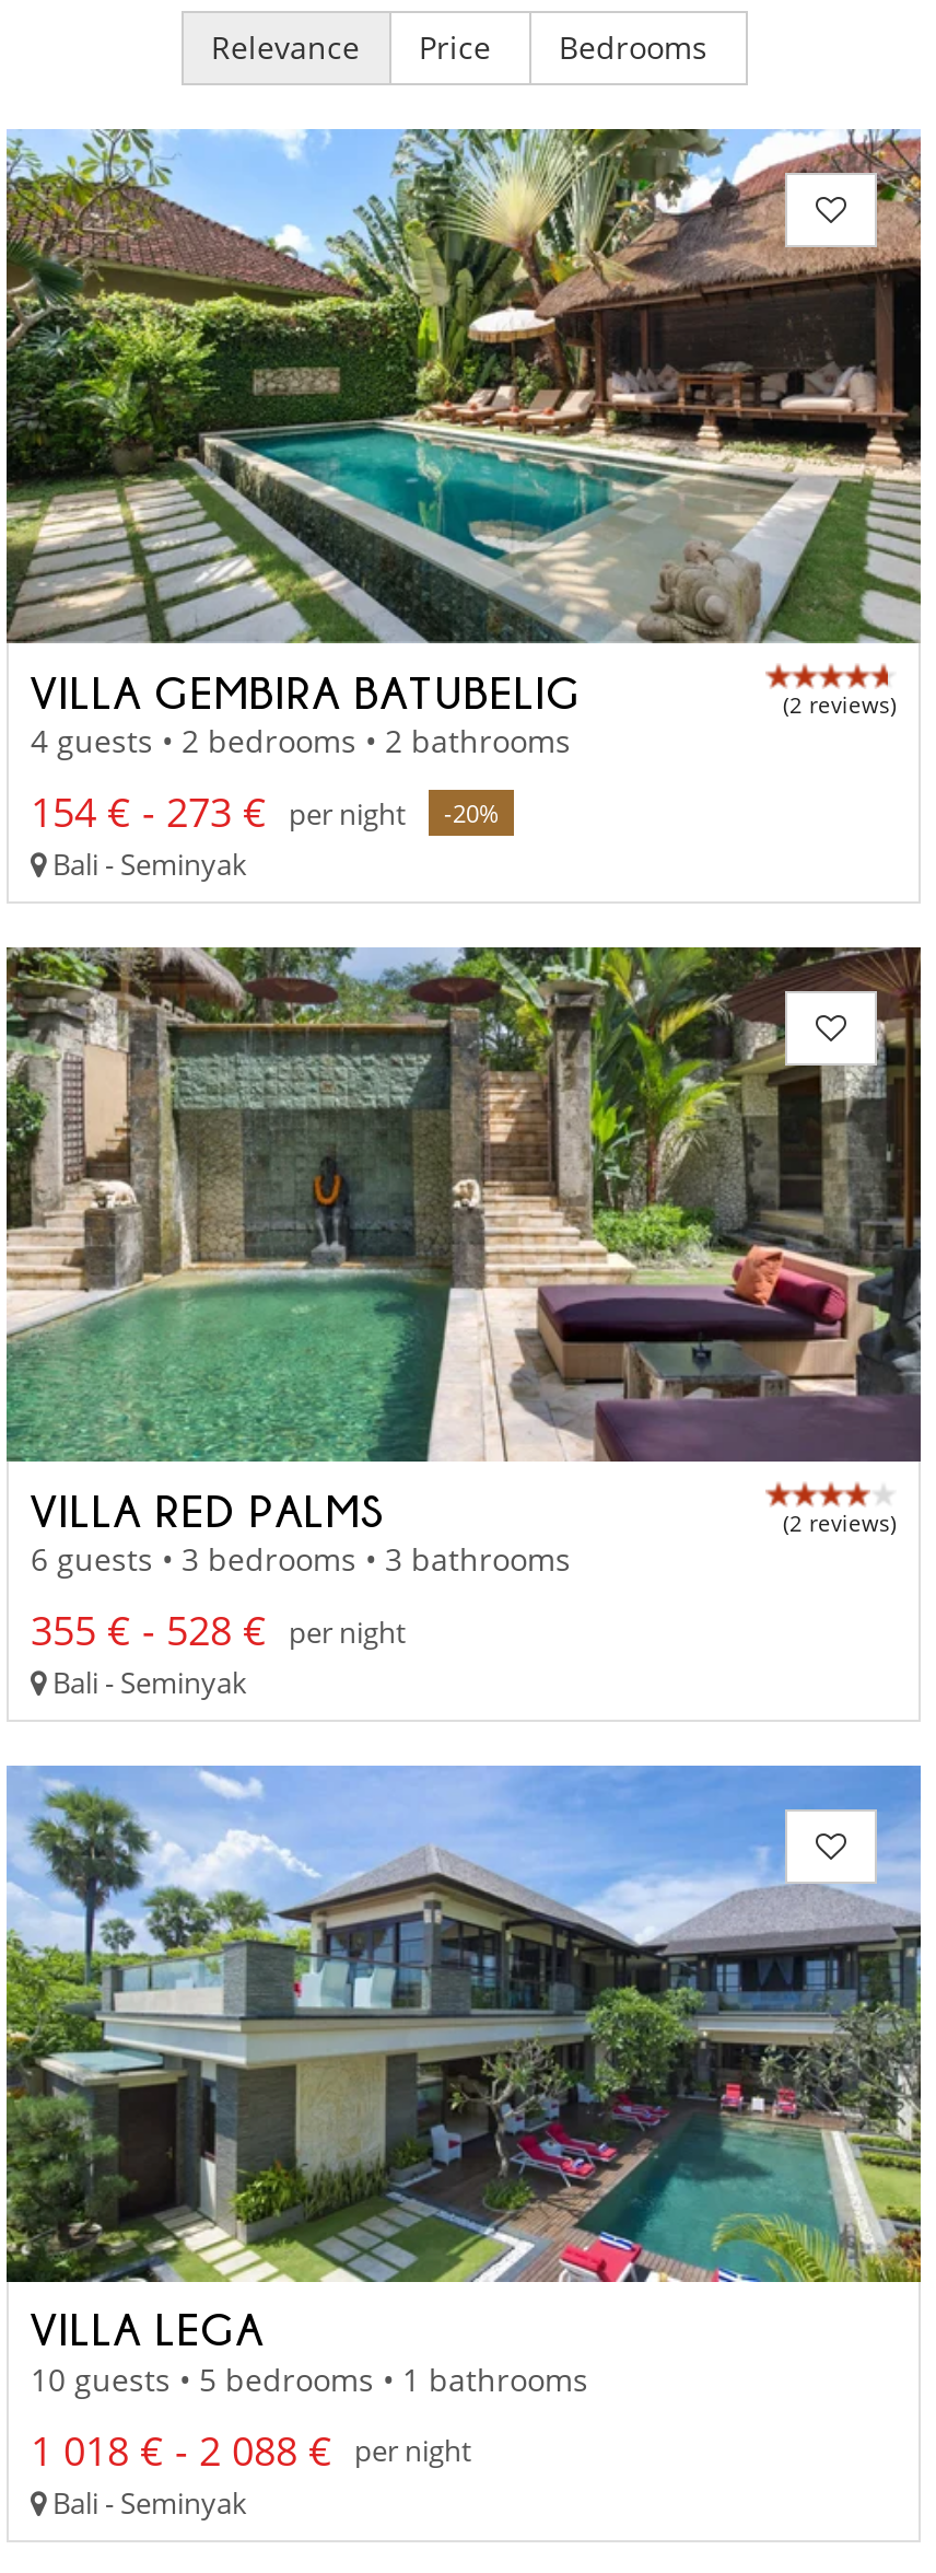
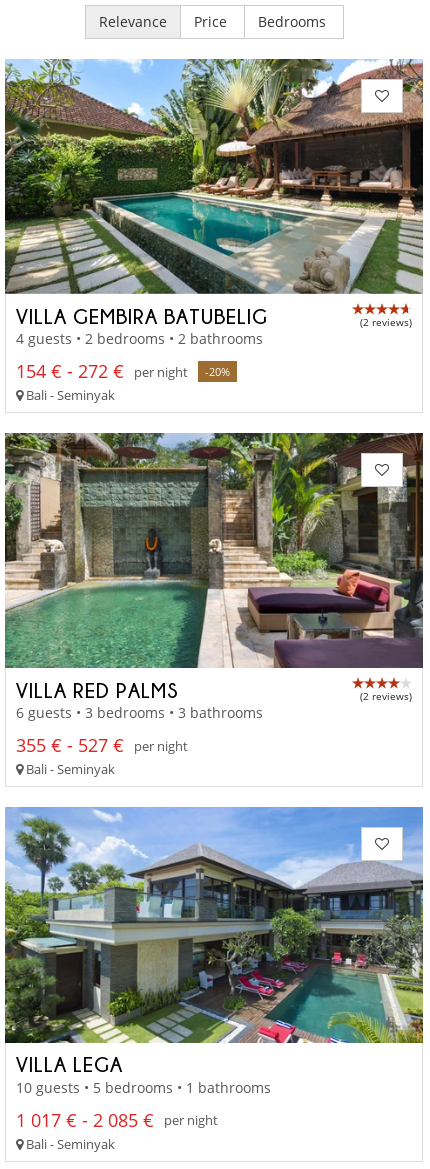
- 154 € - 273 € per night -20%
+ 154 € - 272 € per night -20%

- 355 € - 528 € per night
+ 355 € - 527 € per night

- 1 018 € - 2 088 € per night
+ 1 017 € - 2 085 € per night
